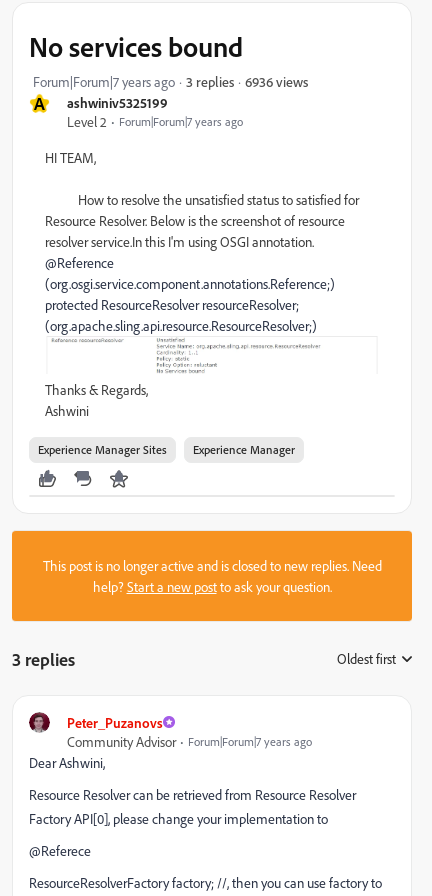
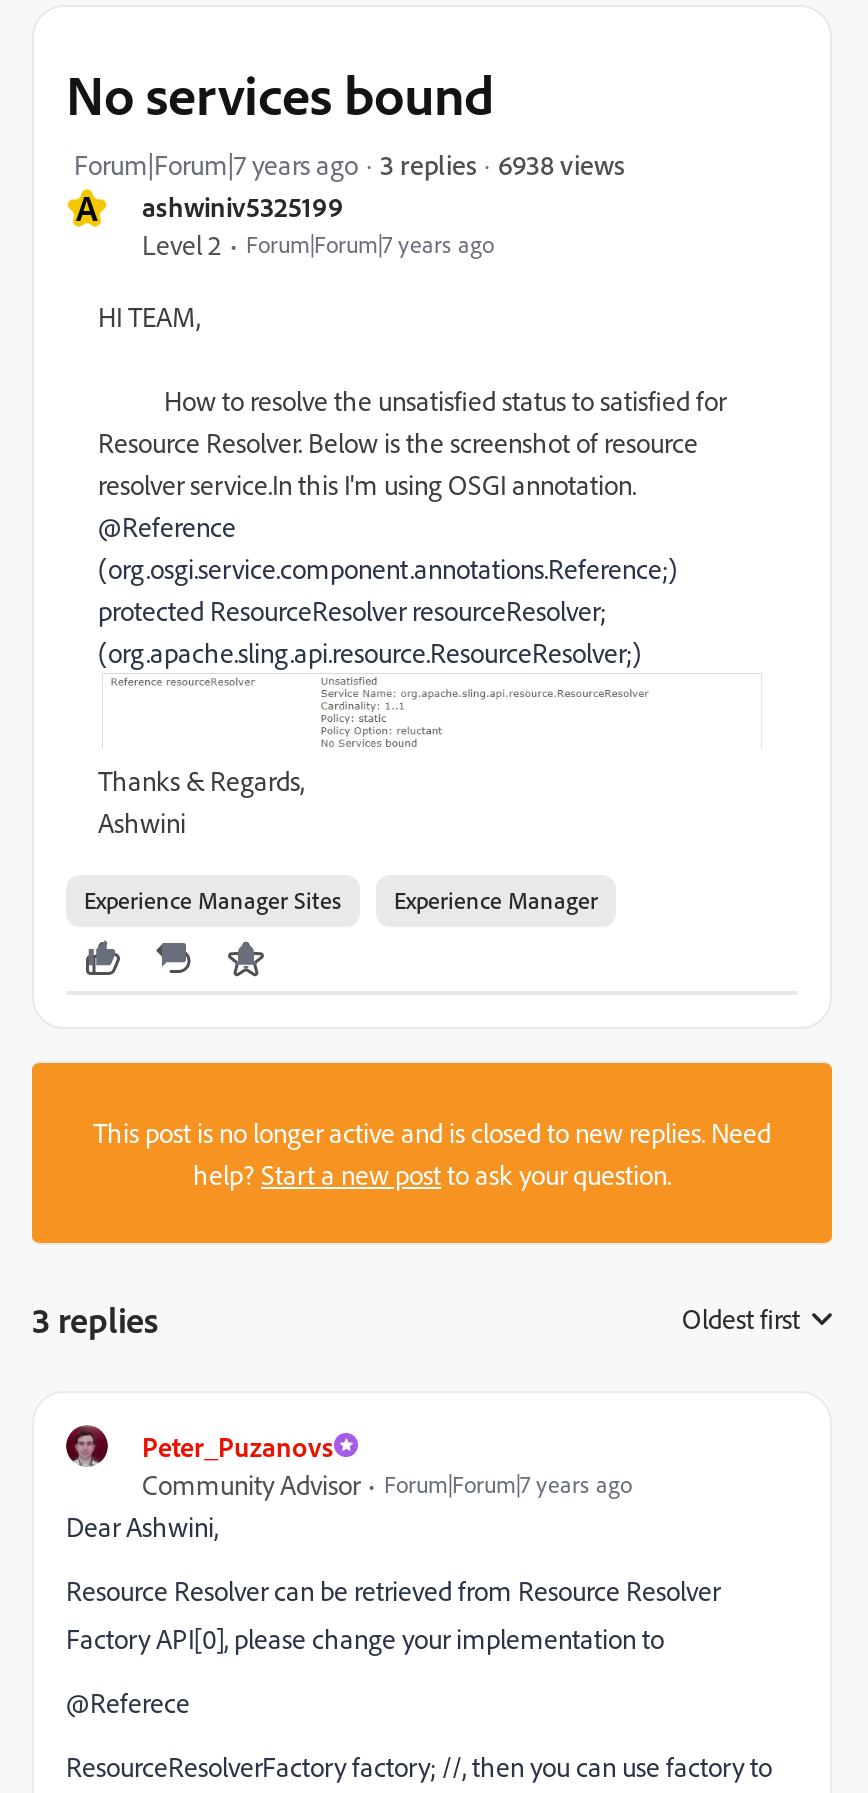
- 6936 views
+ 6938 views
